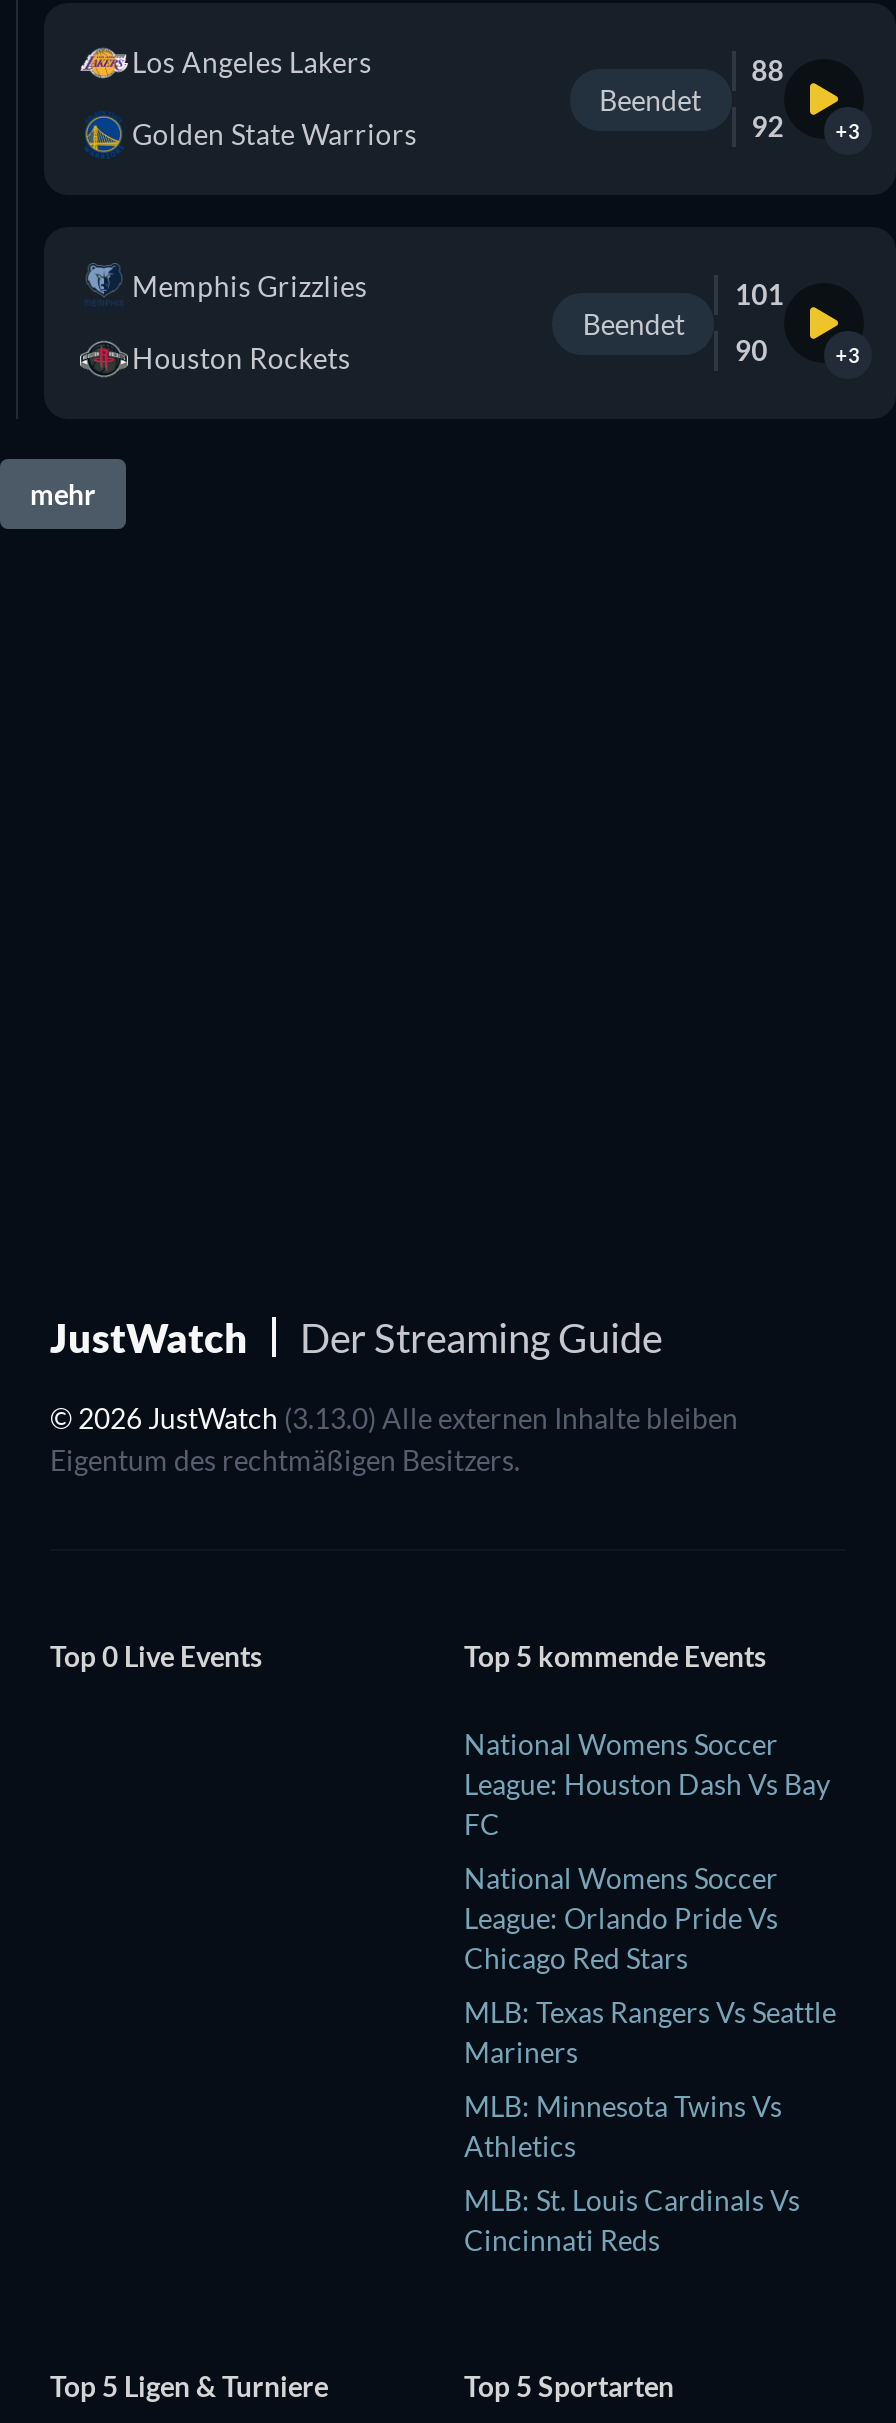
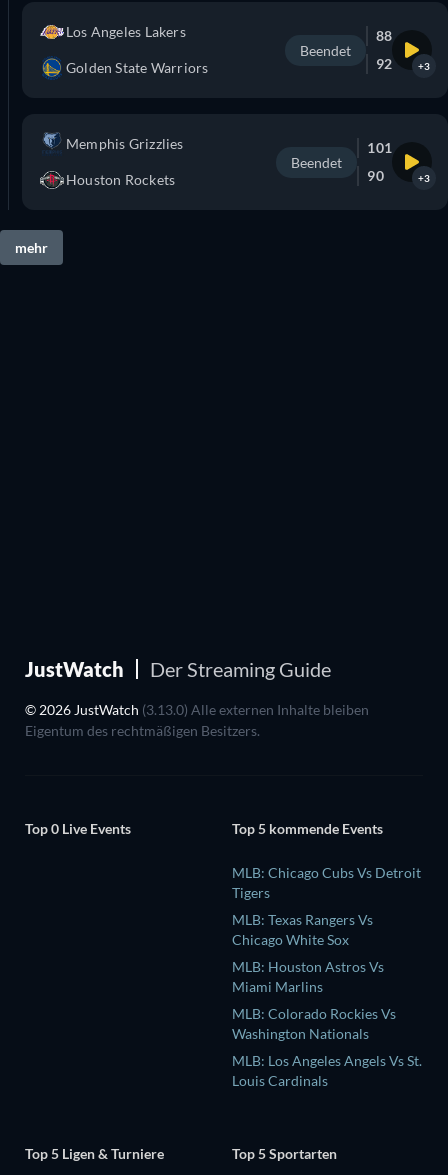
- National Womens Soccer
- League: Houston Dash Vs Bay
- FC
+ MLB: Chicago Cubs Vs Detroit
+ Tigers

- National Womens Soccer
- League: Orlando Pride Vs
- Chicago Red Stars
+ MLB: Texas Rangers Vs
+ Chicago White Sox

- MLB: Texas Rangers Vs Seattle
- Mariners
+ MLB: Houston Astros Vs
+ Miami Marlins

- MLB: Minnesota Twins Vs
- Athletics
+ MLB: Colorado Rockies Vs
+ Washington Nationals

- MLB: St. Louis Cardinals Vs
- Cincinnati Reds
+ MLB: Los Angeles Angels Vs St.
+ Louis Cardinals
